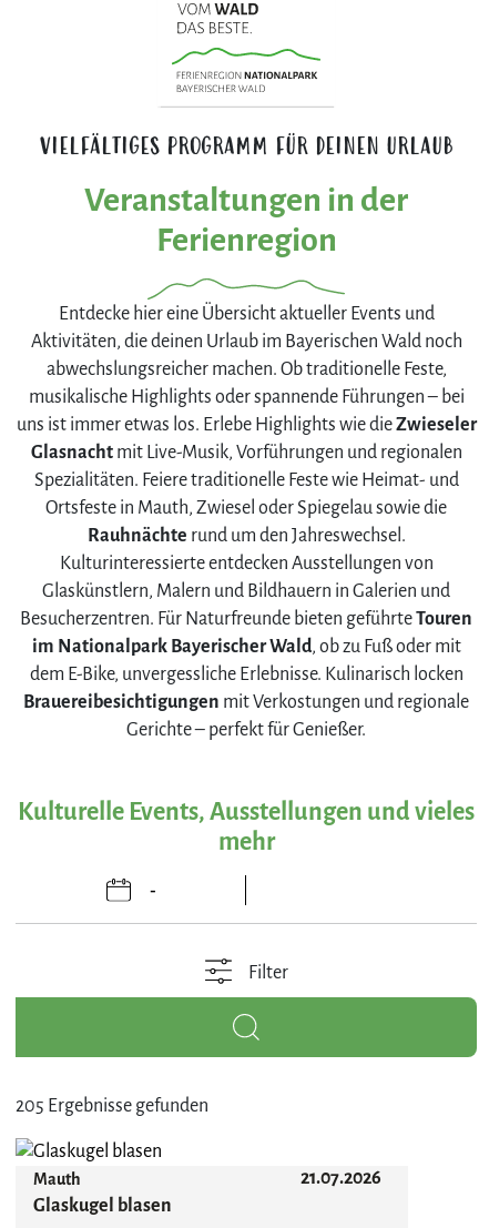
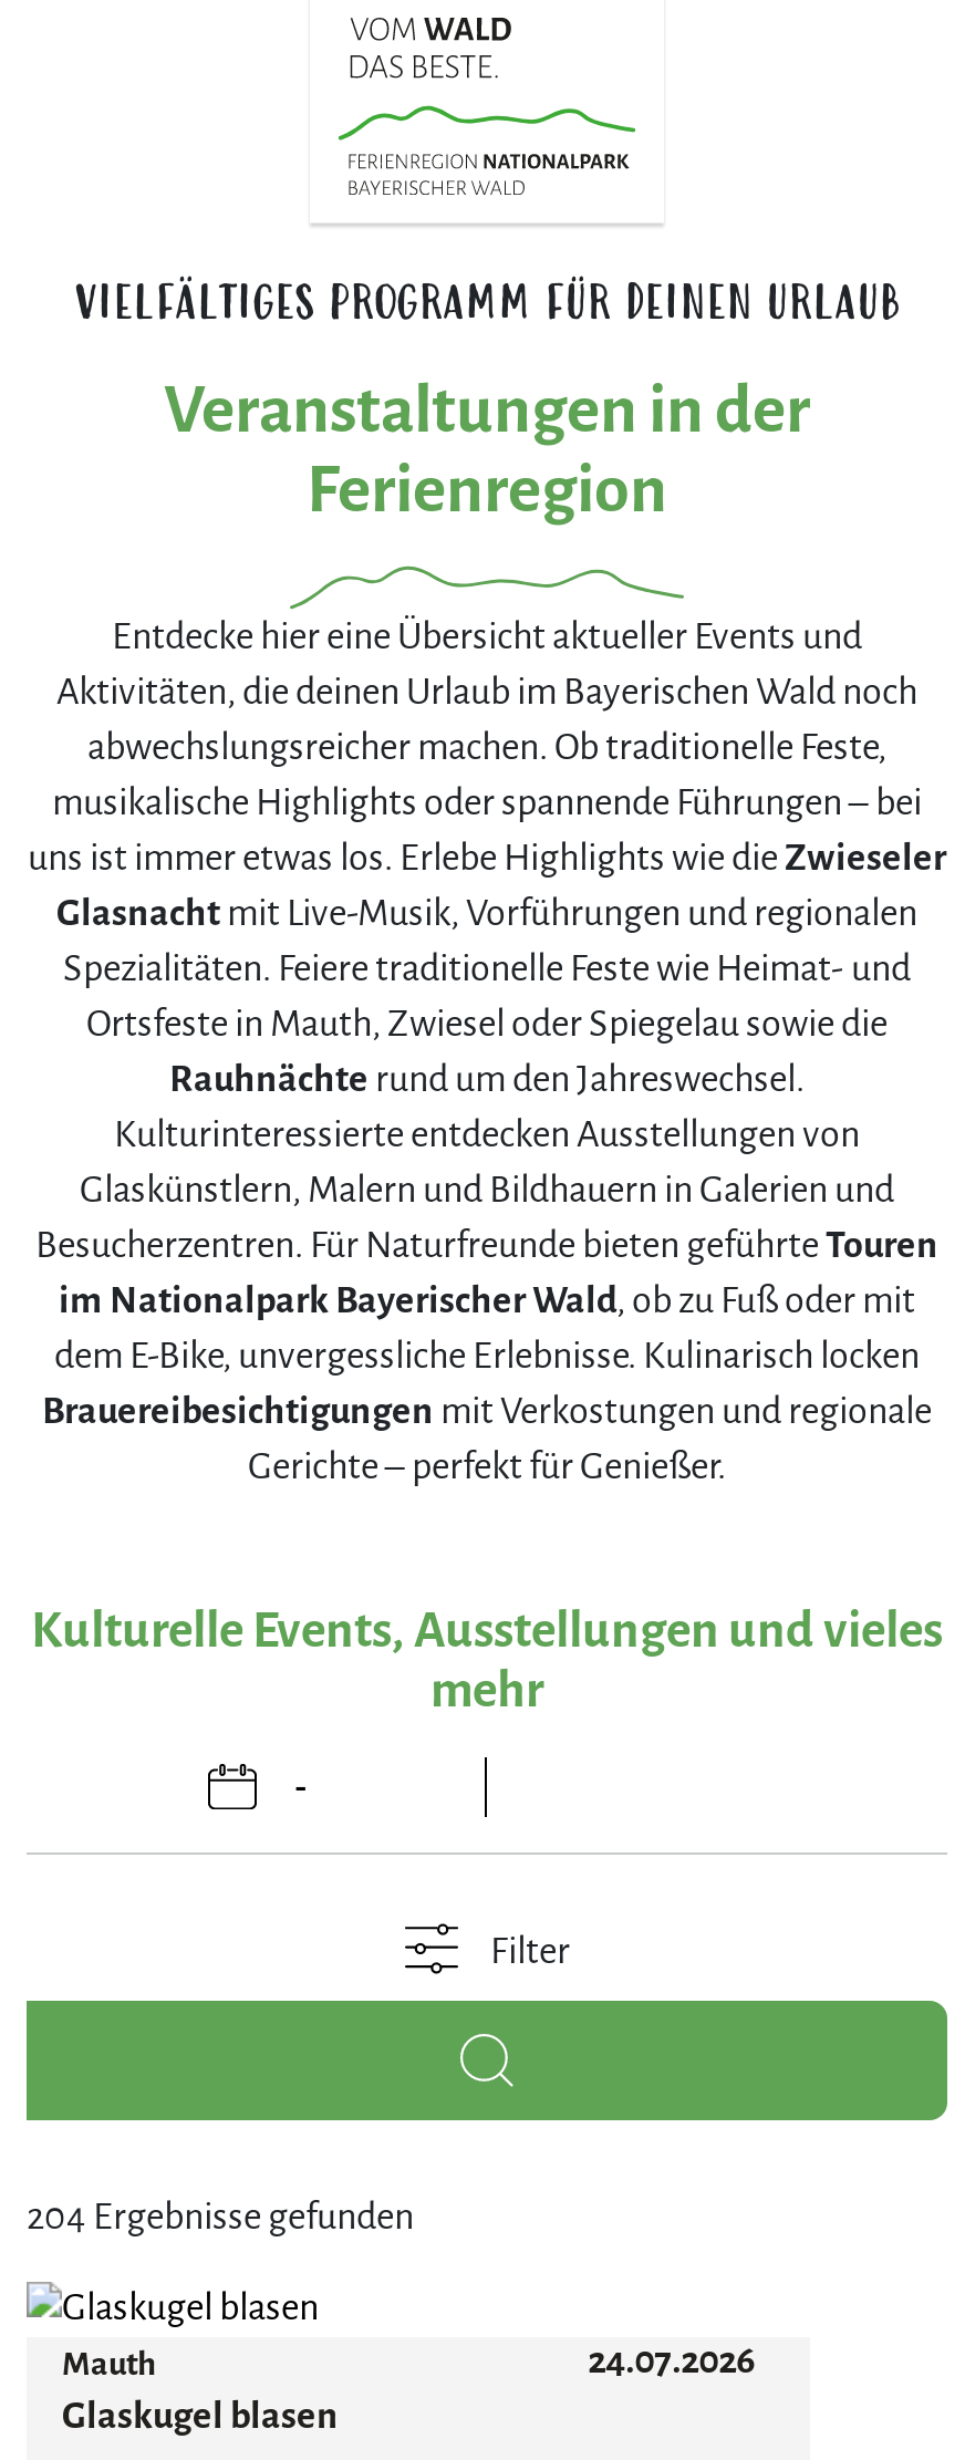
- 205 Ergebnisse gefunden
+ 204 Ergebnisse gefunden

- 21.07.2026
+ 24.07.2026
